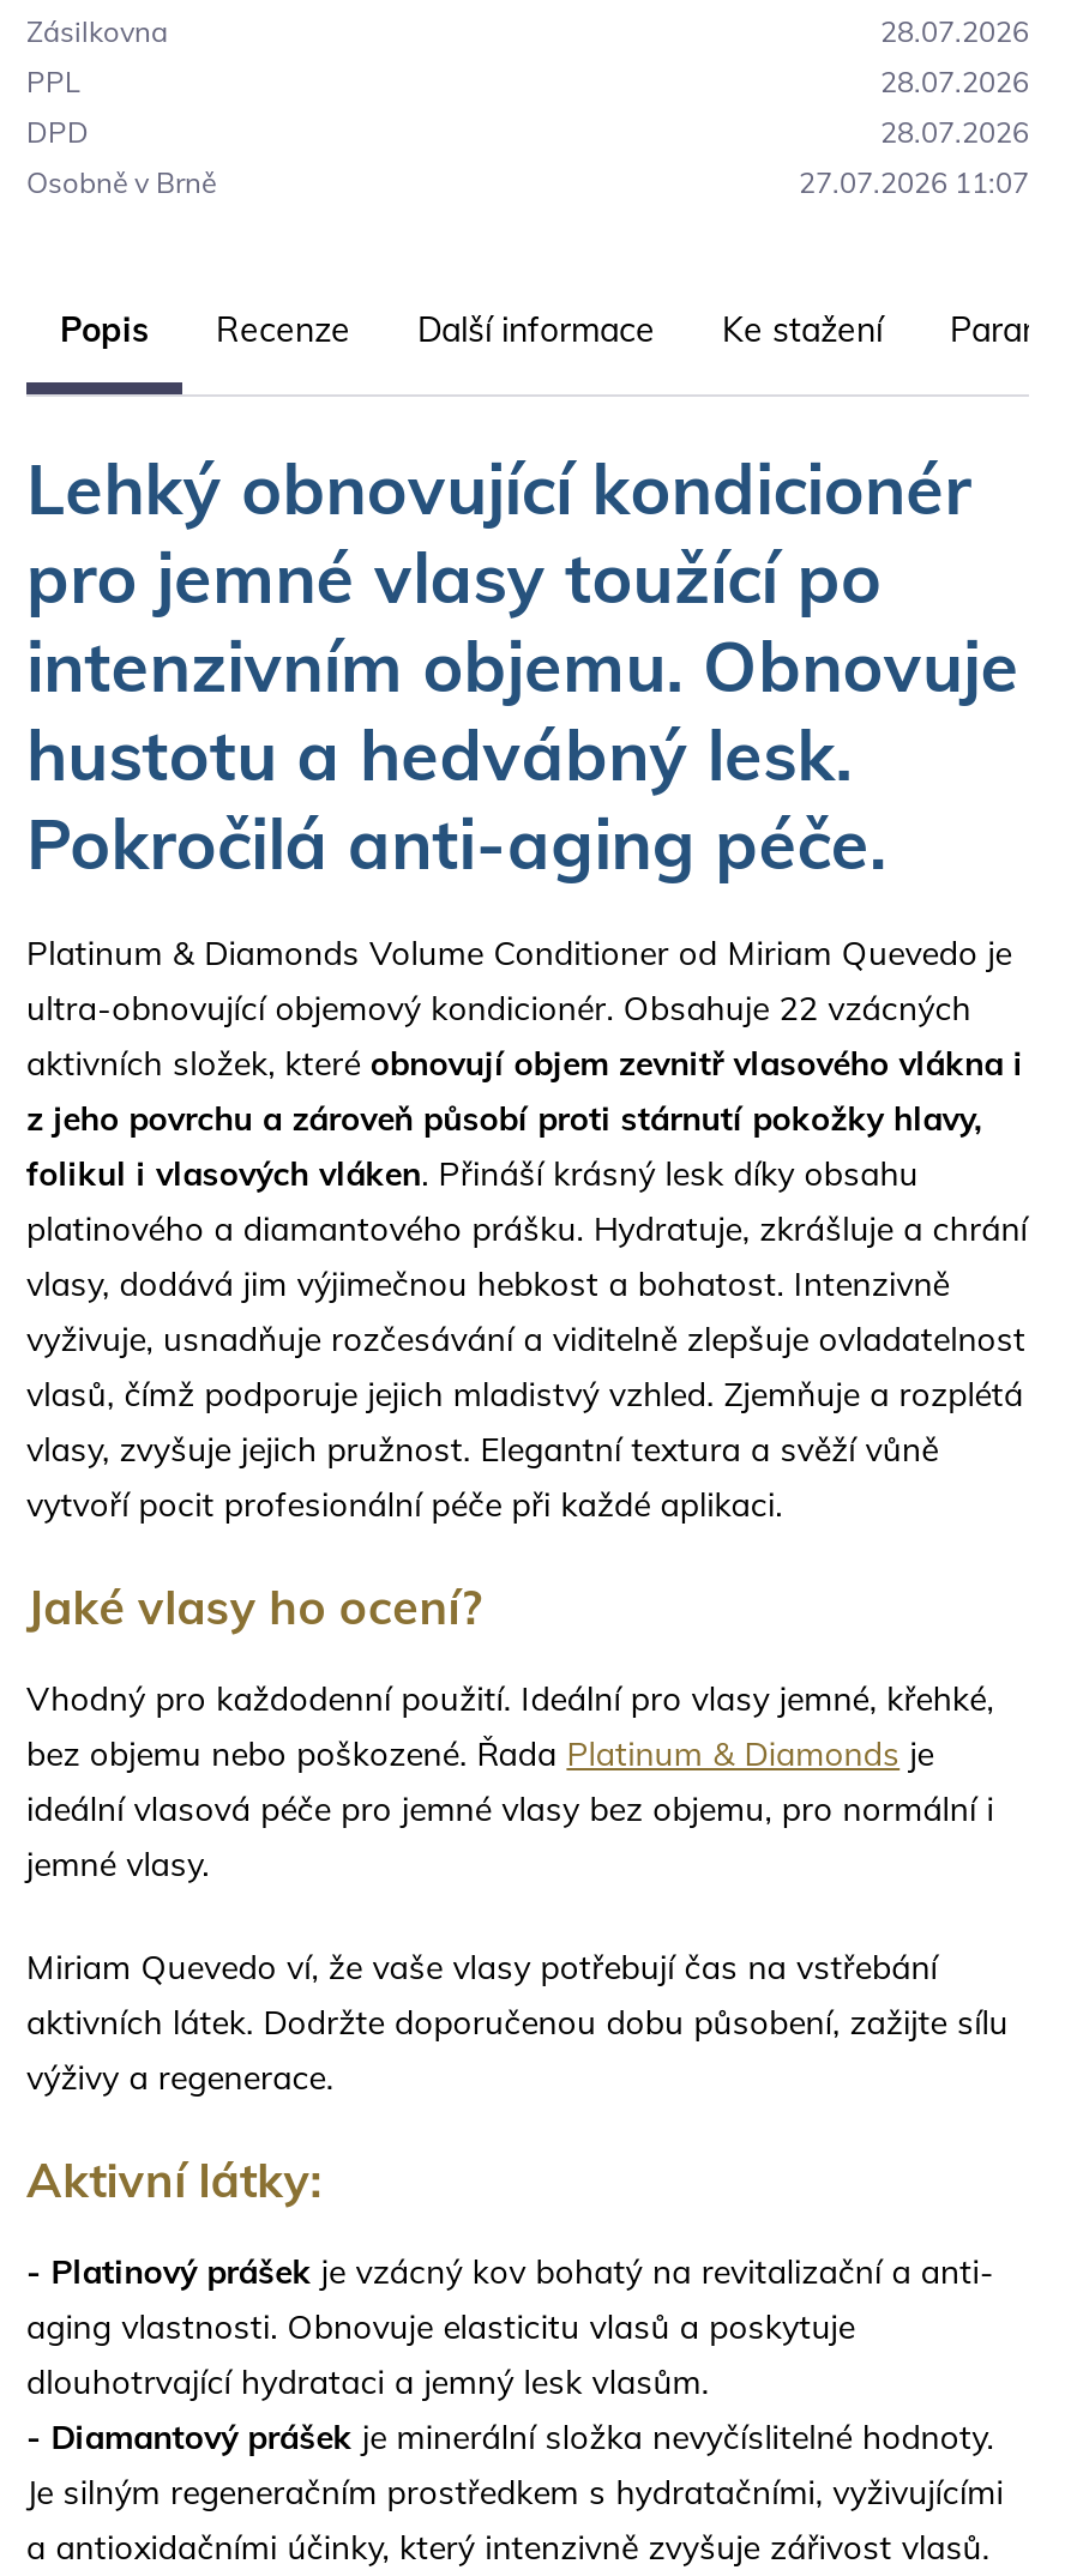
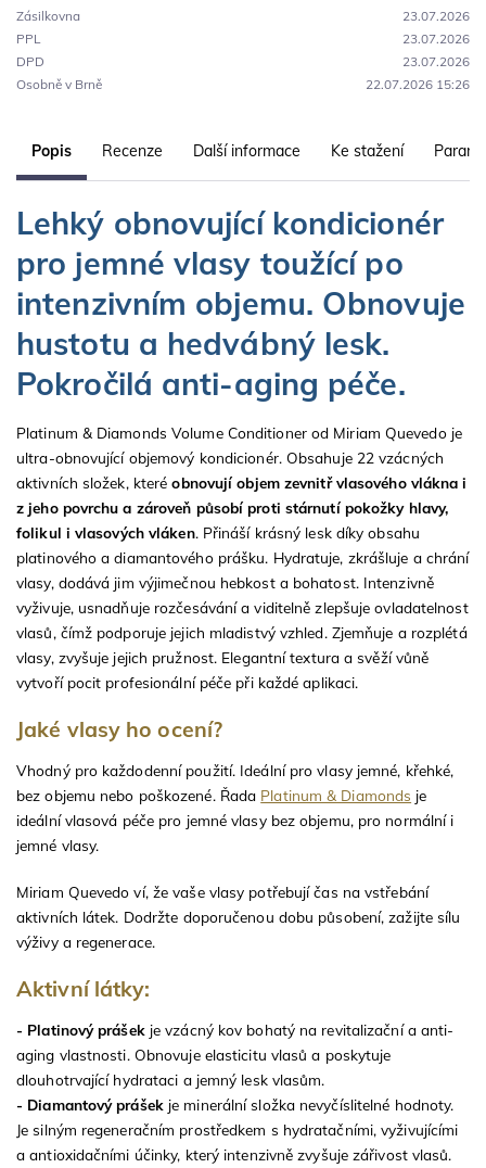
- 28.07.2026
+ 23.07.2026

- 28.07.2026
+ 23.07.2026

- 28.07.2026
+ 23.07.2026

- 27.07.2026 11:07
+ 22.07.2026 15:26
